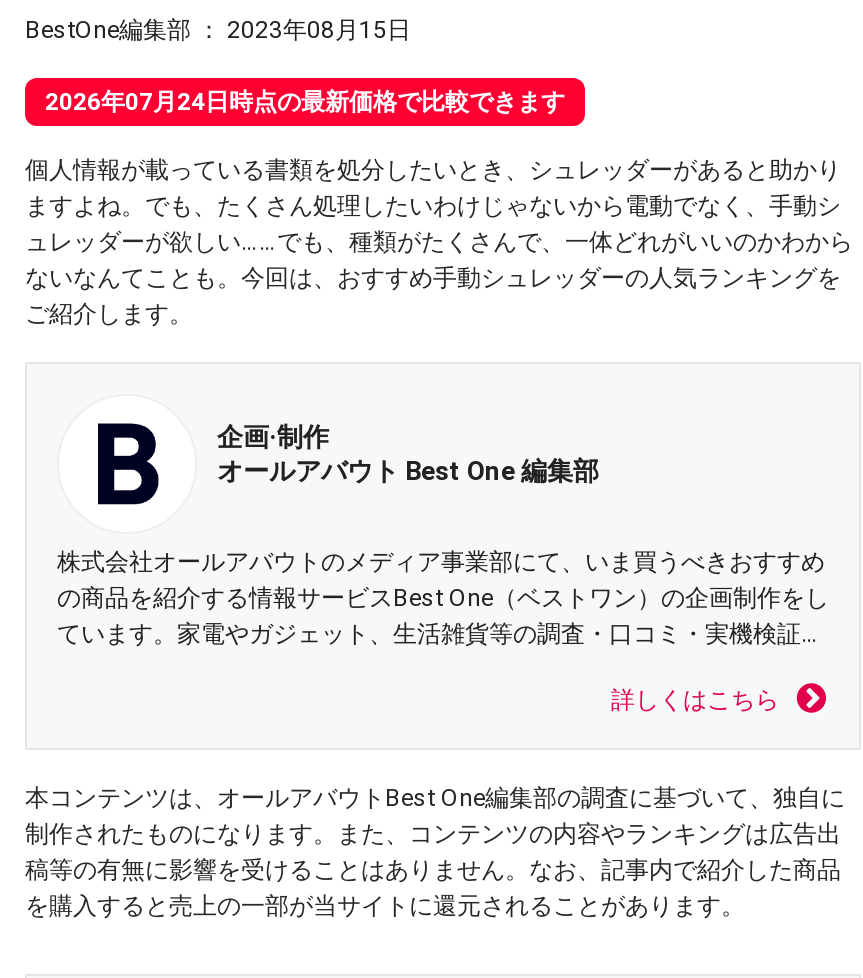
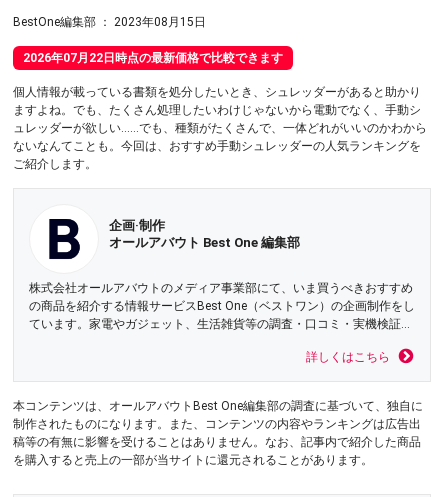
- 2026年07月24日時点の最新価格で比較できます
+ 2026年07月22日時点の最新価格で比較できます
